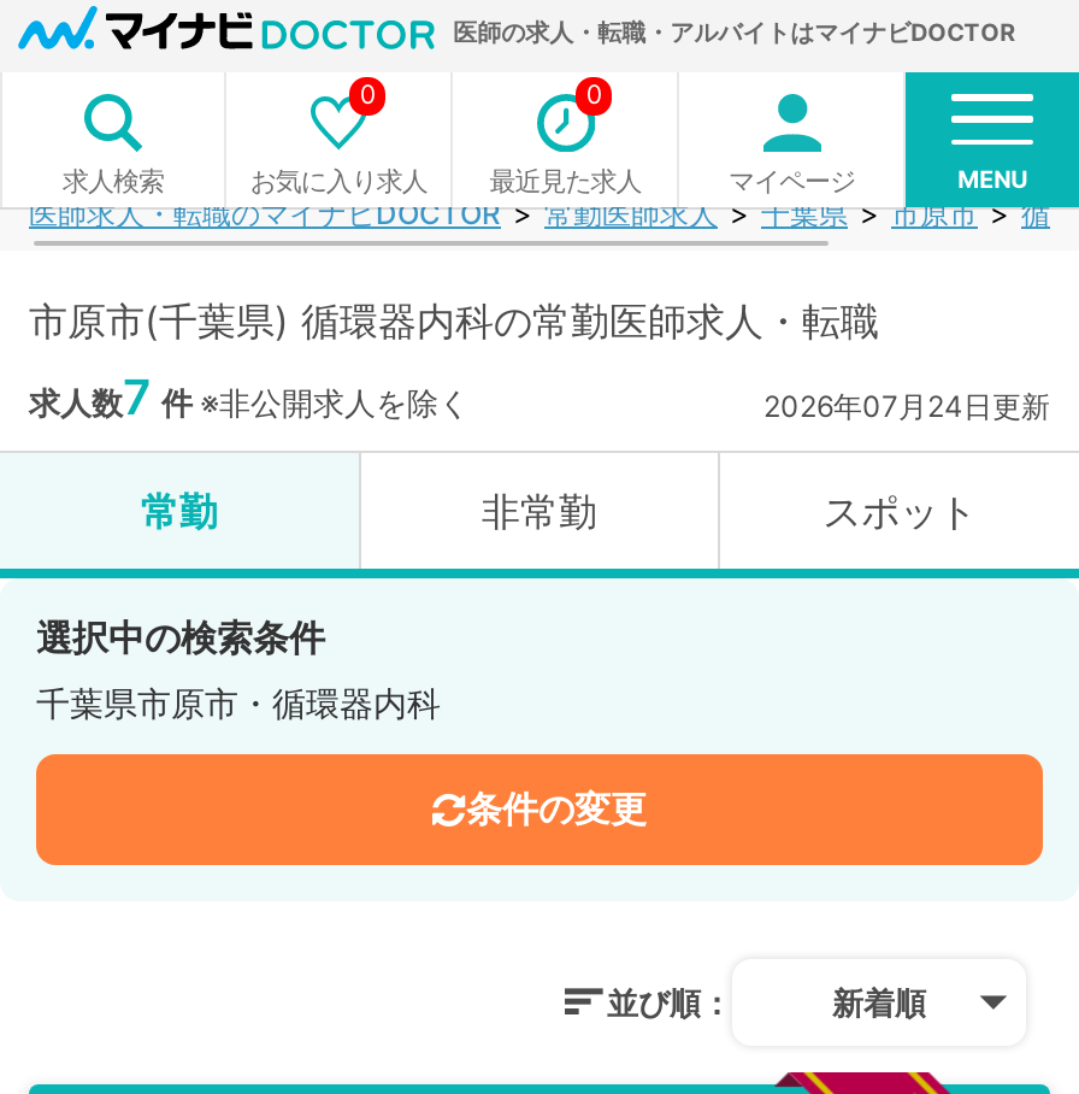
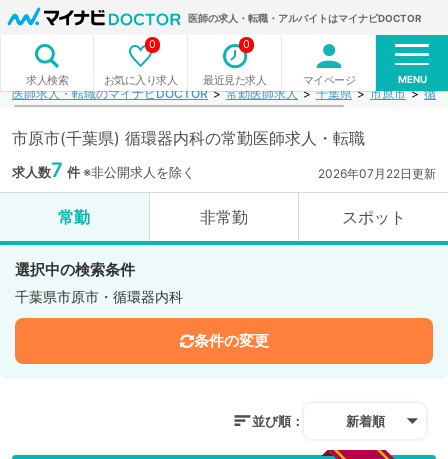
- 2026年07月24日更新
+ 2026年07月22日更新
